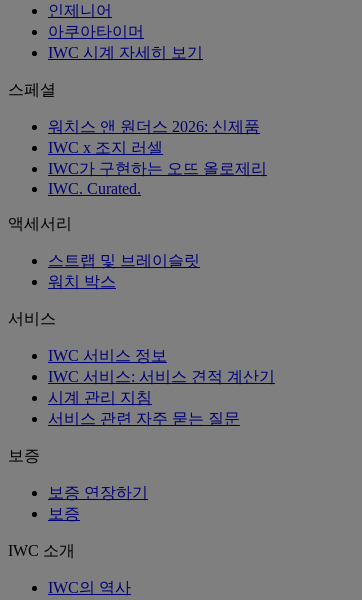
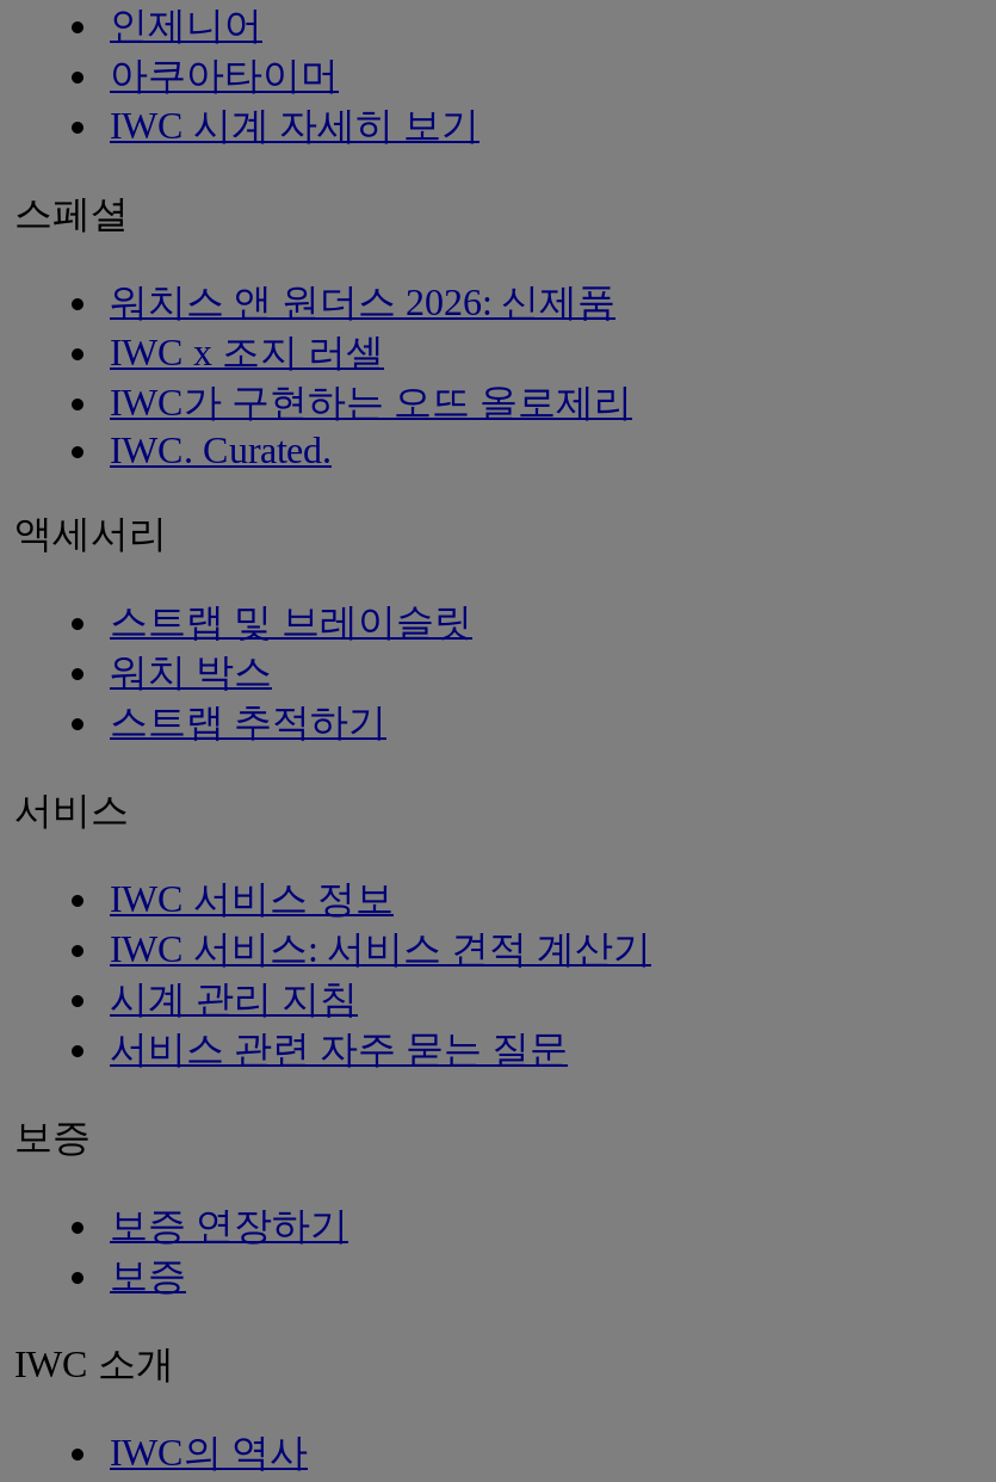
+ 스트랩 추적하기
